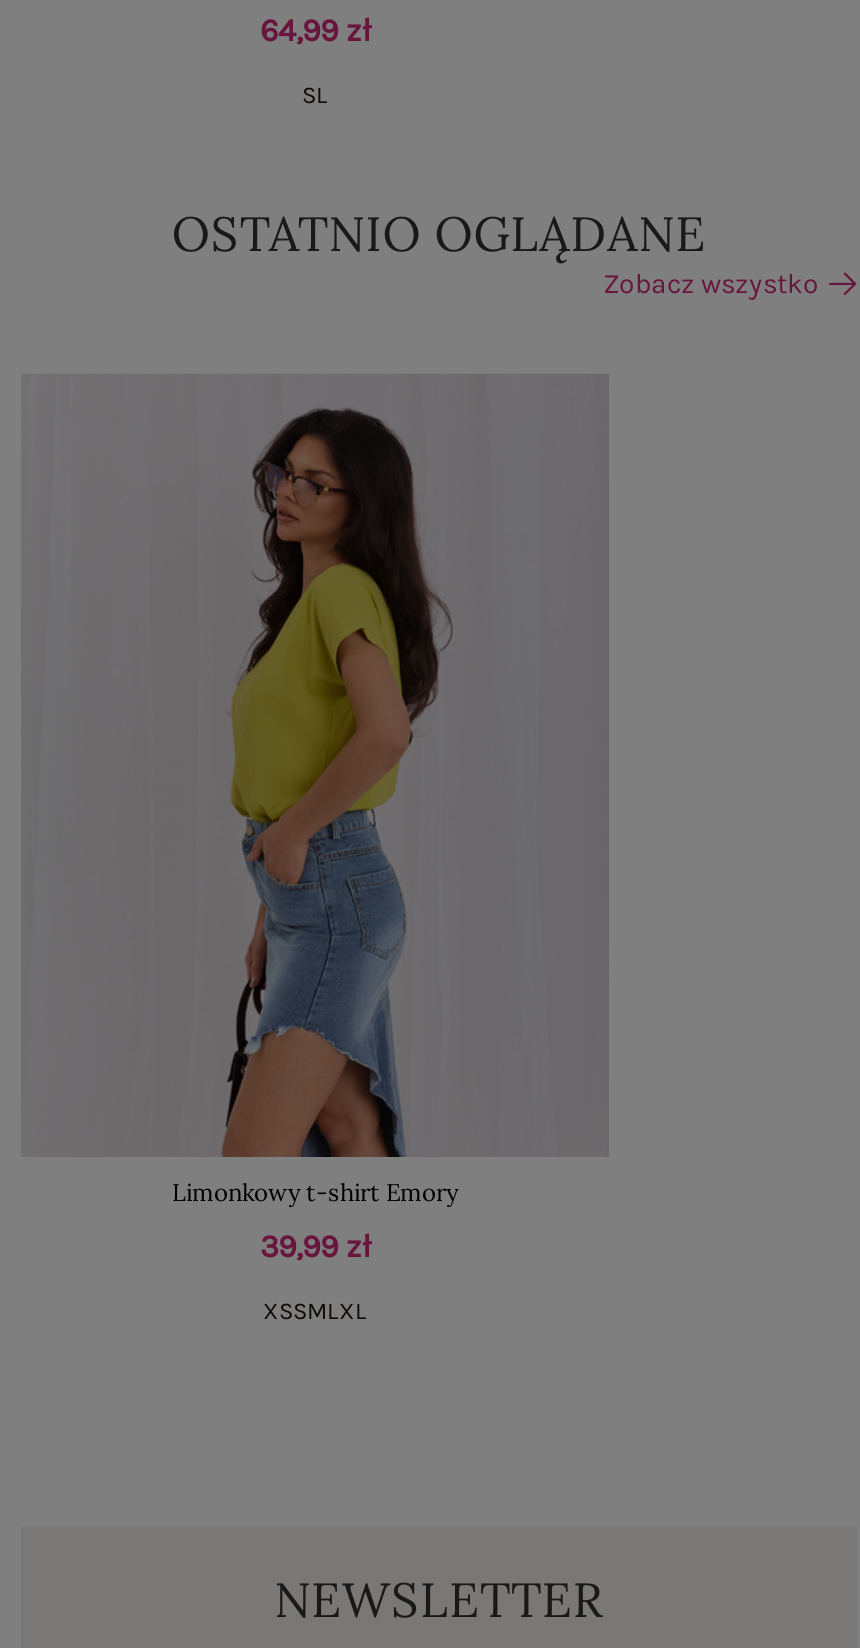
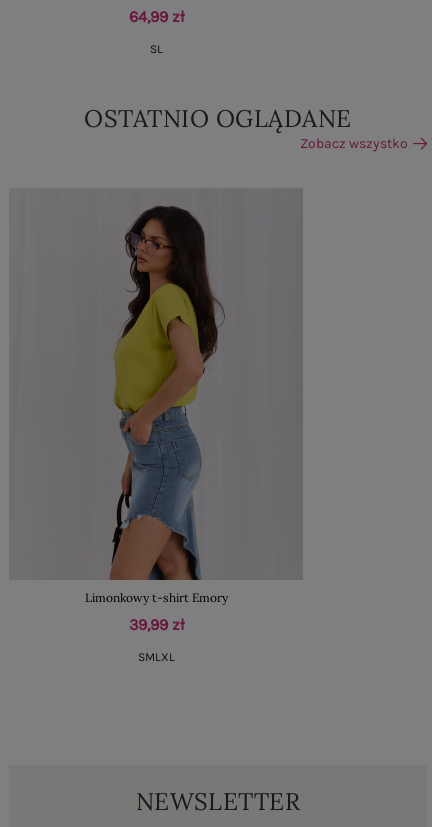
- XSSMLXL
+ SMLXL
